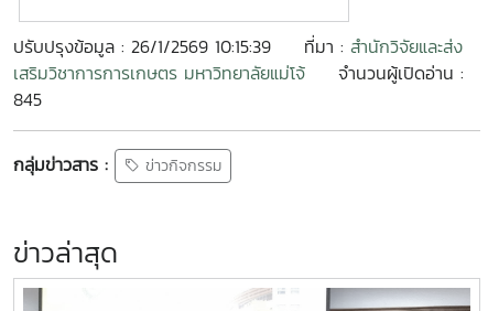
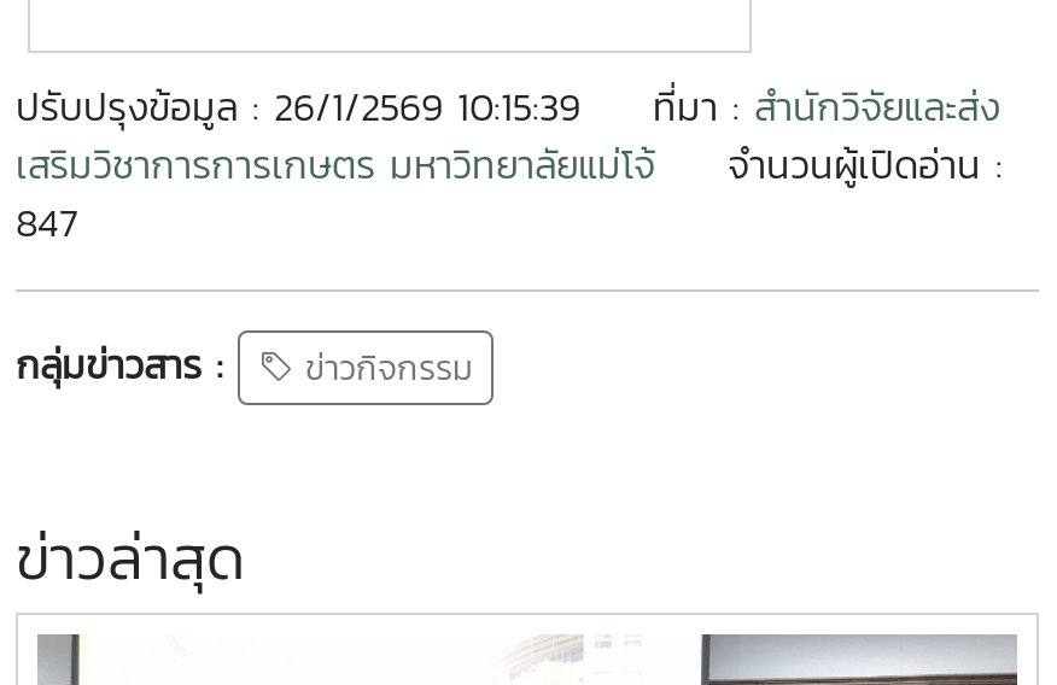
- 845
+ 847
